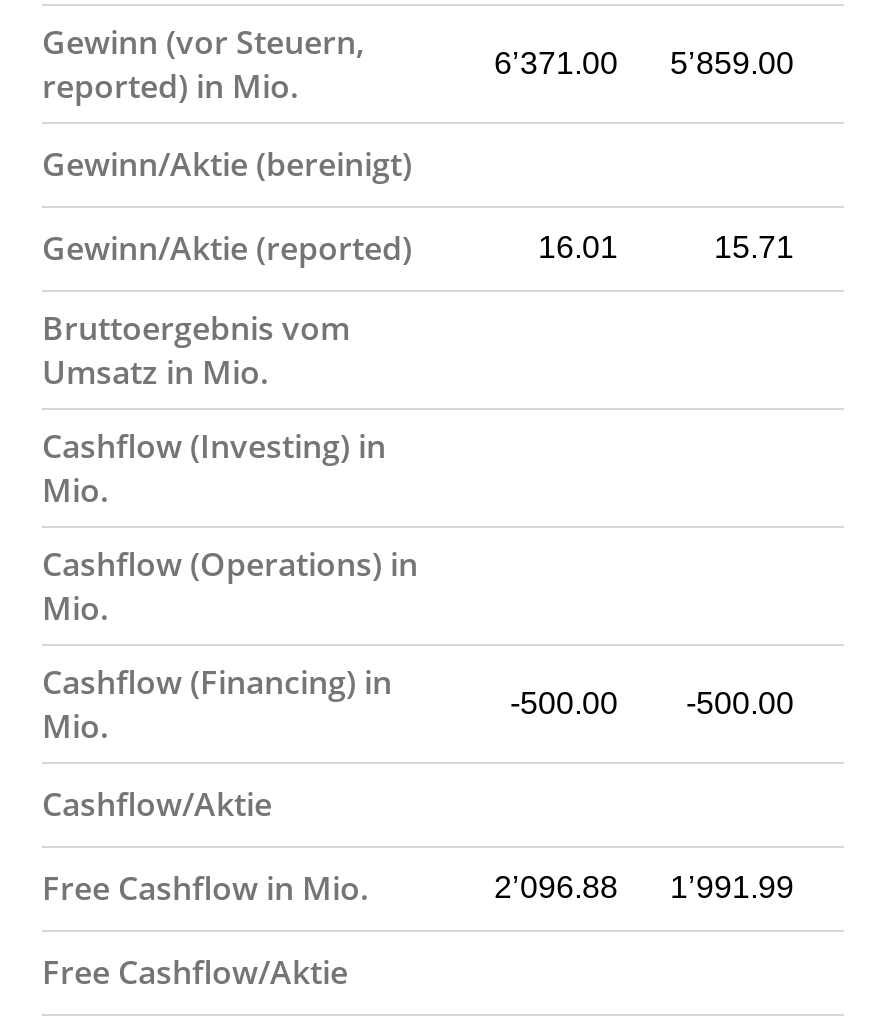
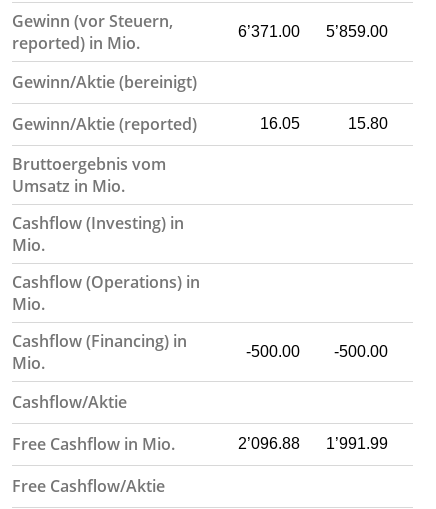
- 16.01
+ 16.05

- 15.71
+ 15.80
